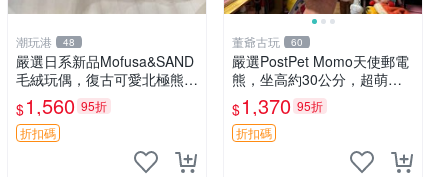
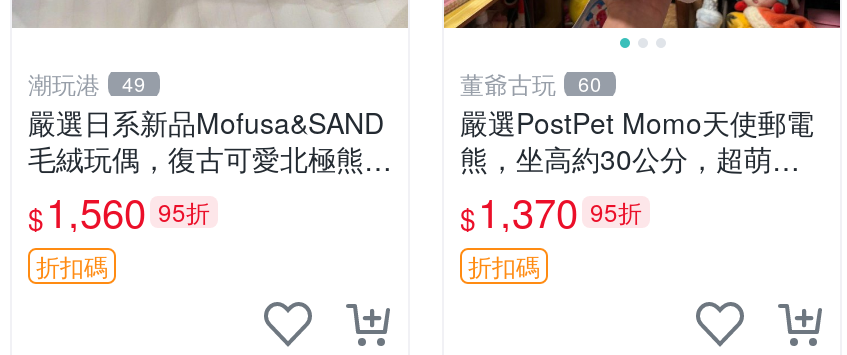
- 潮玩港 48
+ 潮玩港 49
